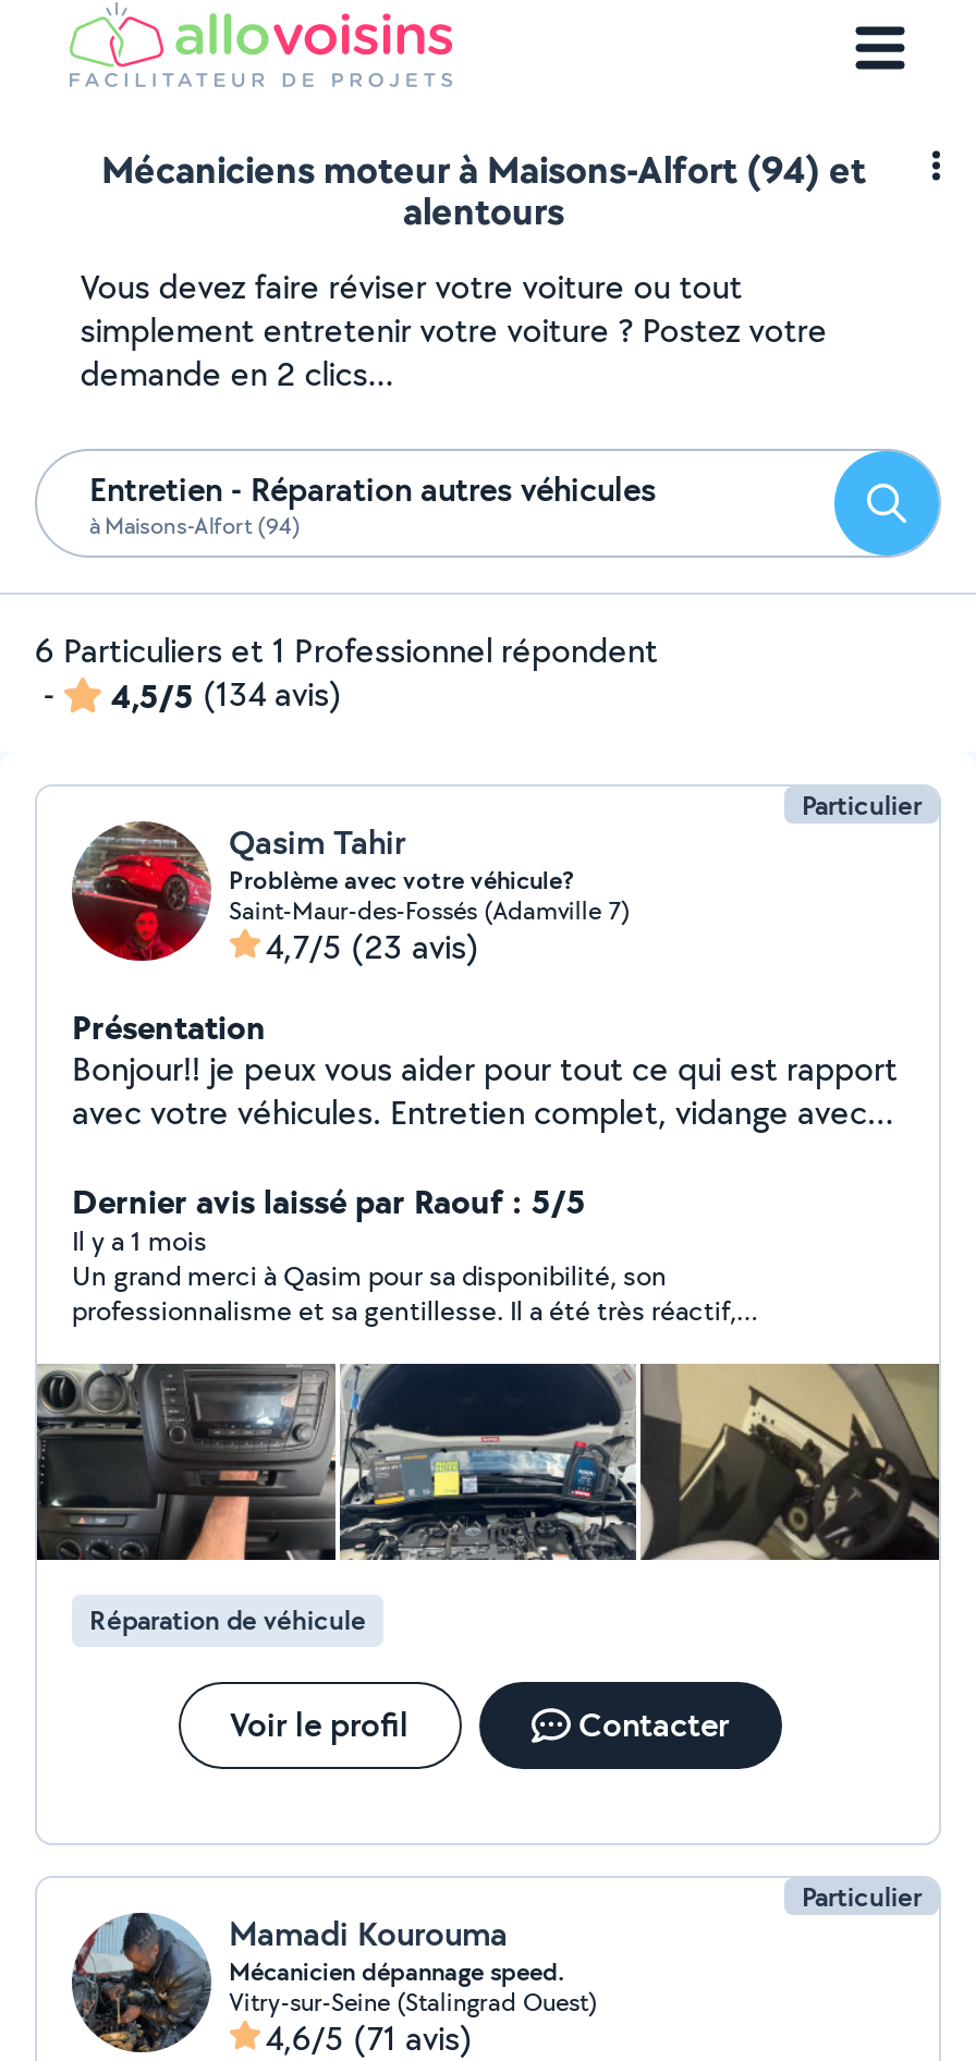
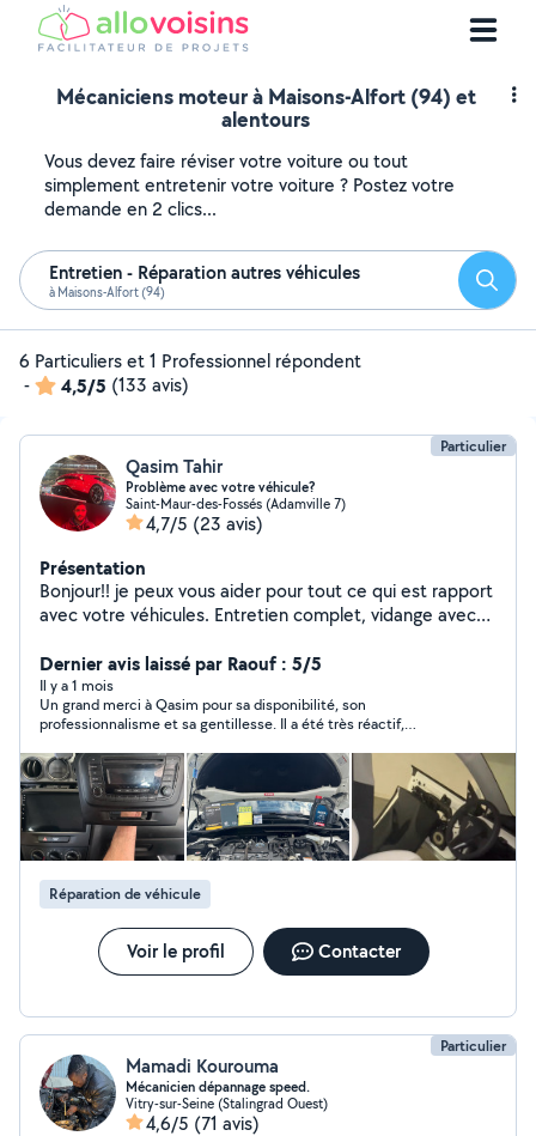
- 4,5/5 (134 avis)
+ 4,5/5 (133 avis)
